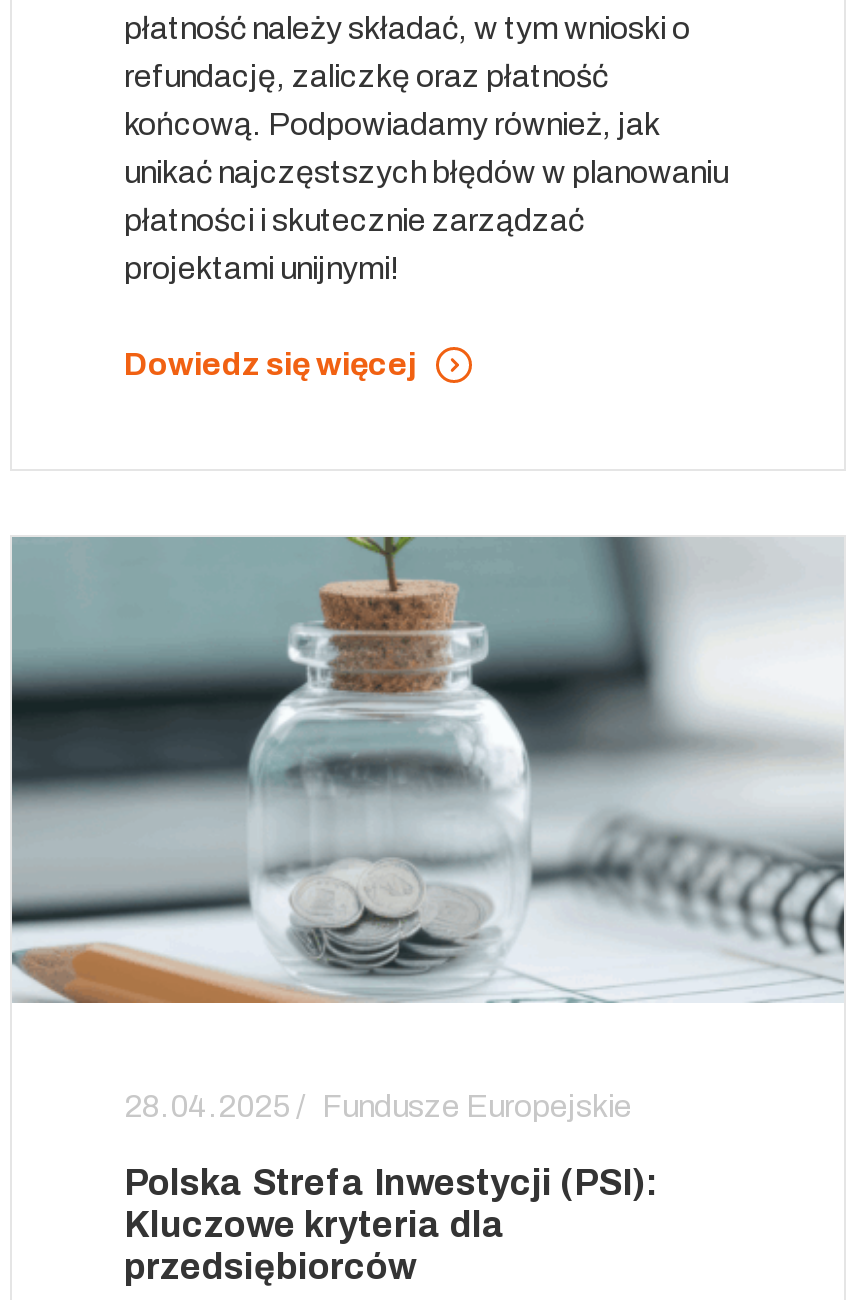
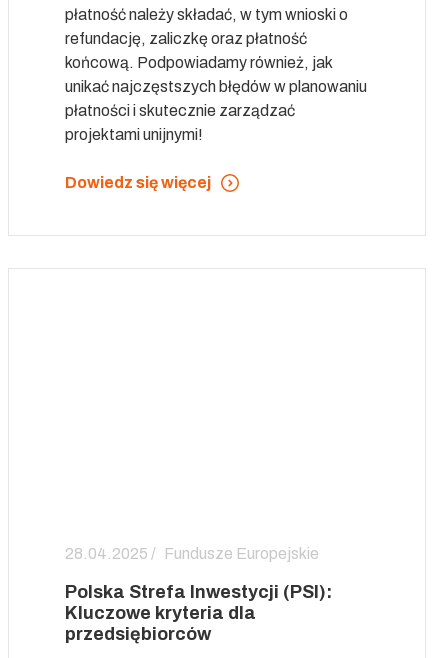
- [image]
